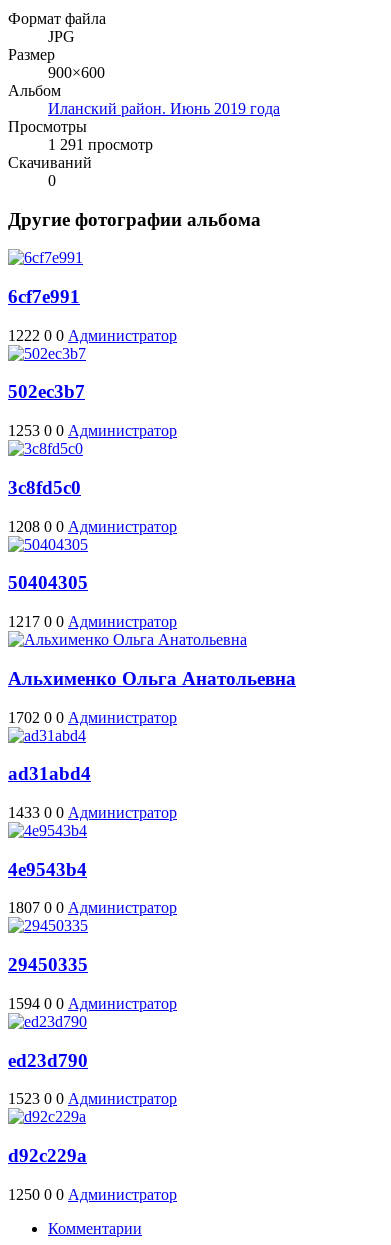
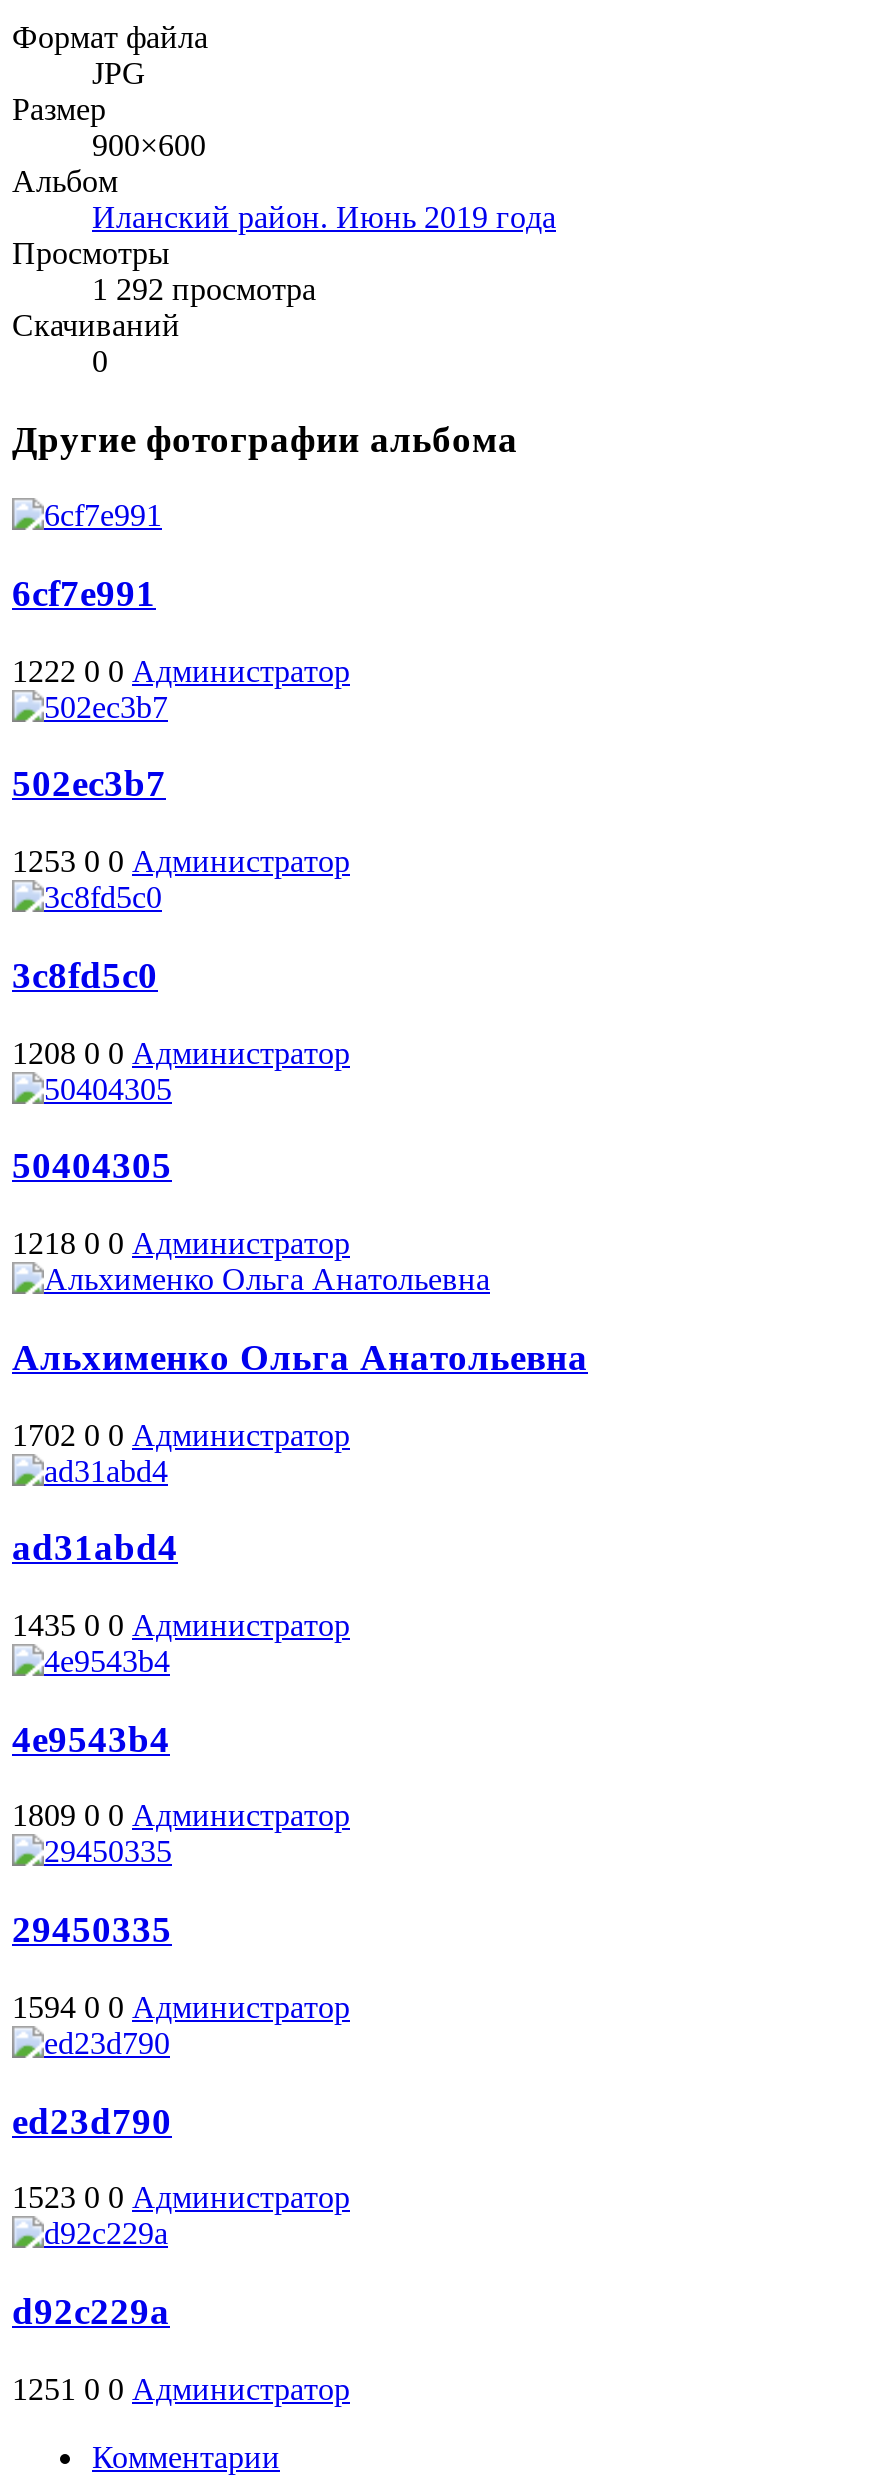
- 1 291 просмотр
+ 1 292 просмотра

- 1217 0 0 Администратор
+ 1218 0 0 Администратор

- 1433 0 0 Администратор
+ 1435 0 0 Администратор

- 1807 0 0 Администратор
+ 1809 0 0 Администратор

- 1250 0 0 Администратор
+ 1251 0 0 Администратор
